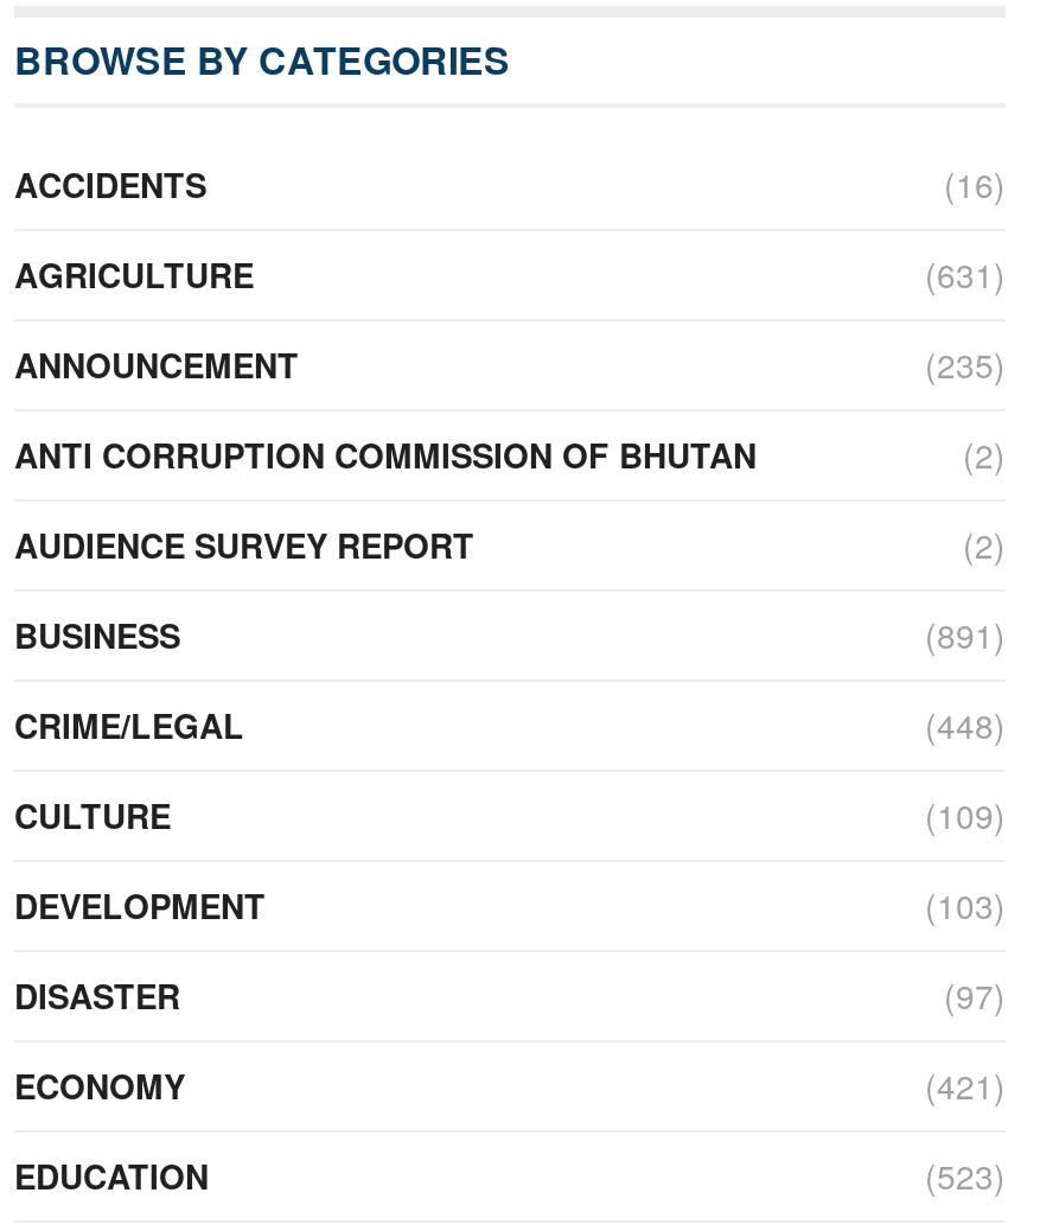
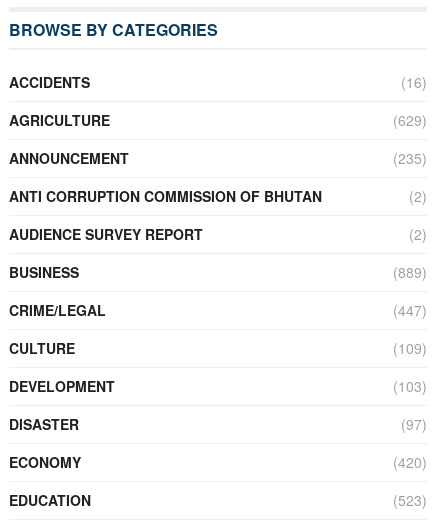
- (631)
+ (629)

- (891)
+ (889)

- (448)
+ (447)

- (421)
+ (420)
